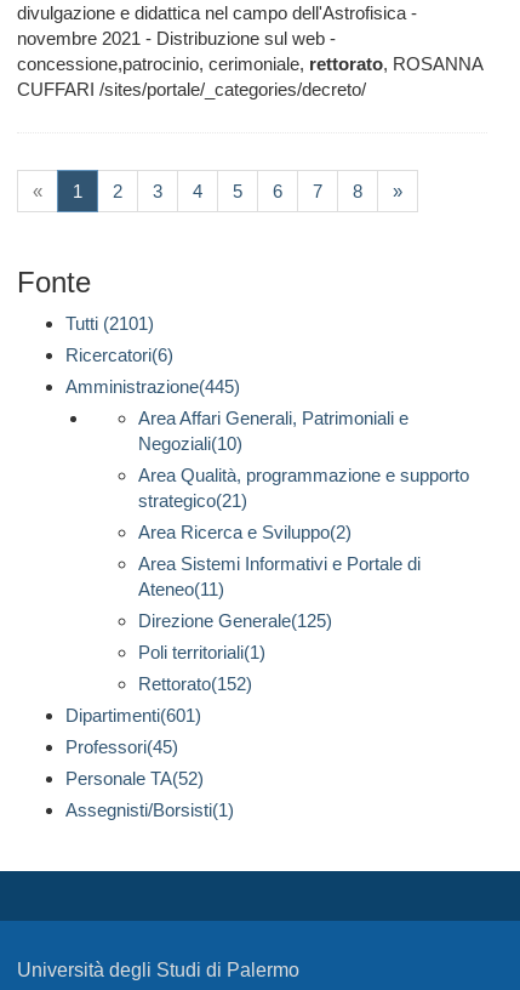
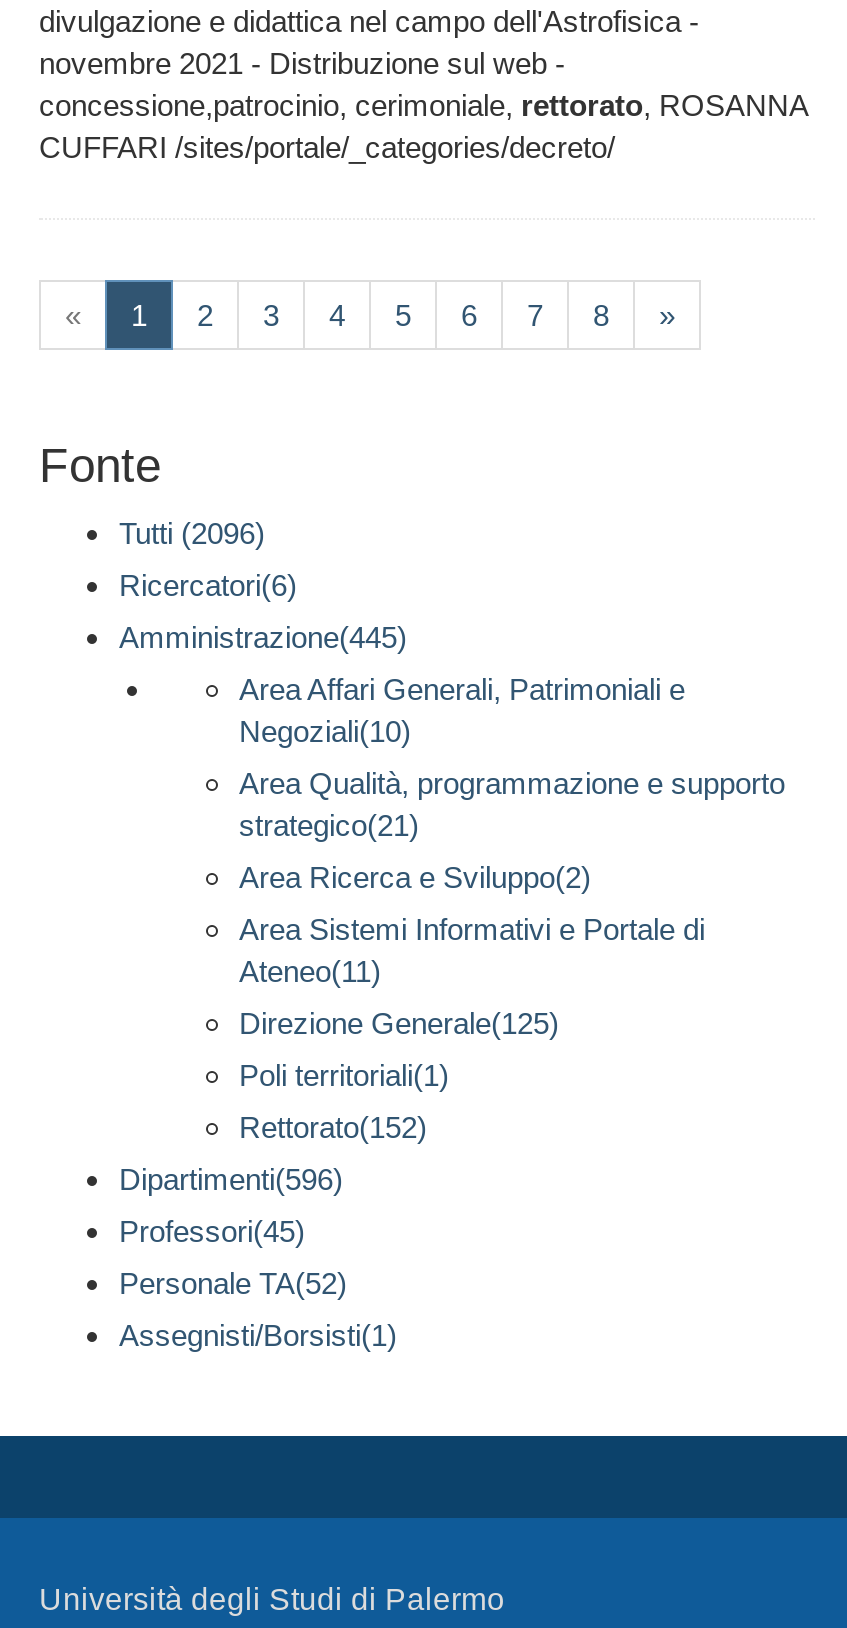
- Tutti (2101)
+ Tutti (2096)

- Dipartimenti(601)
+ Dipartimenti(596)
